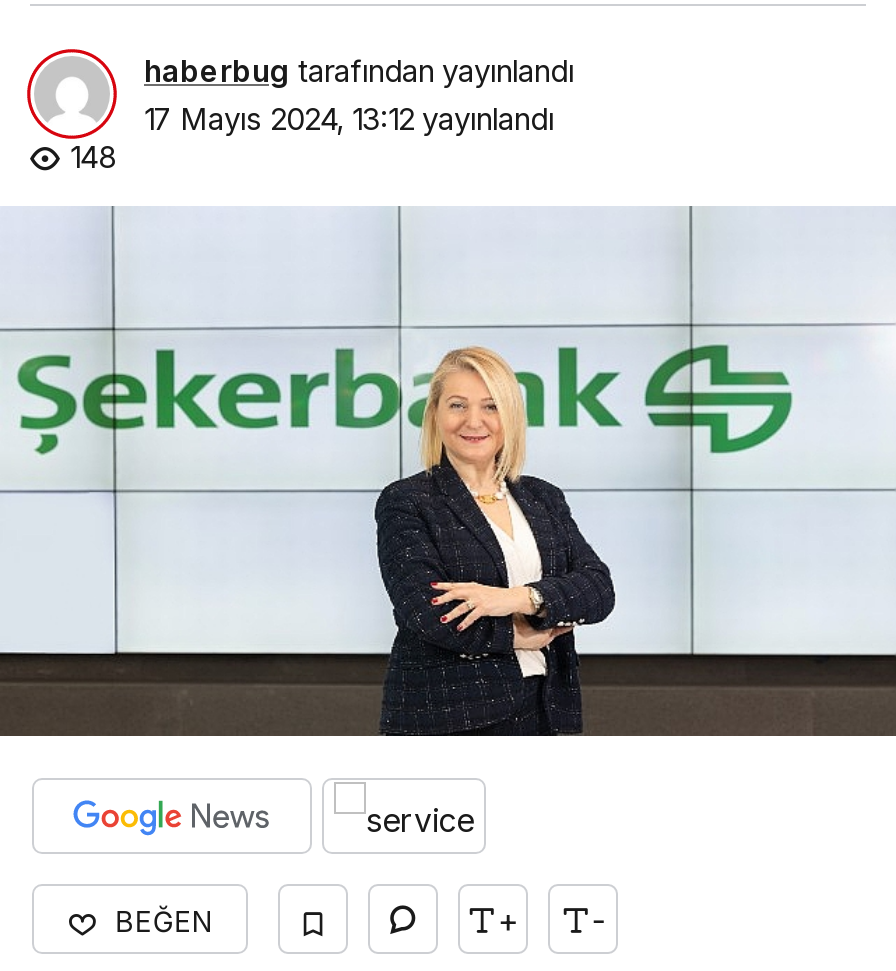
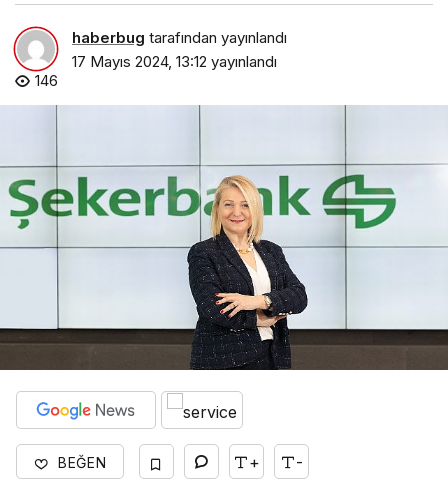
- 148
+ 146
